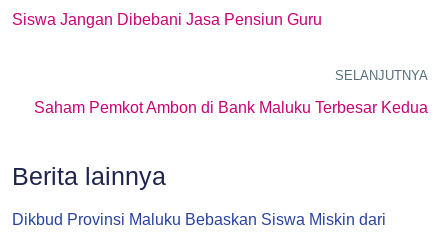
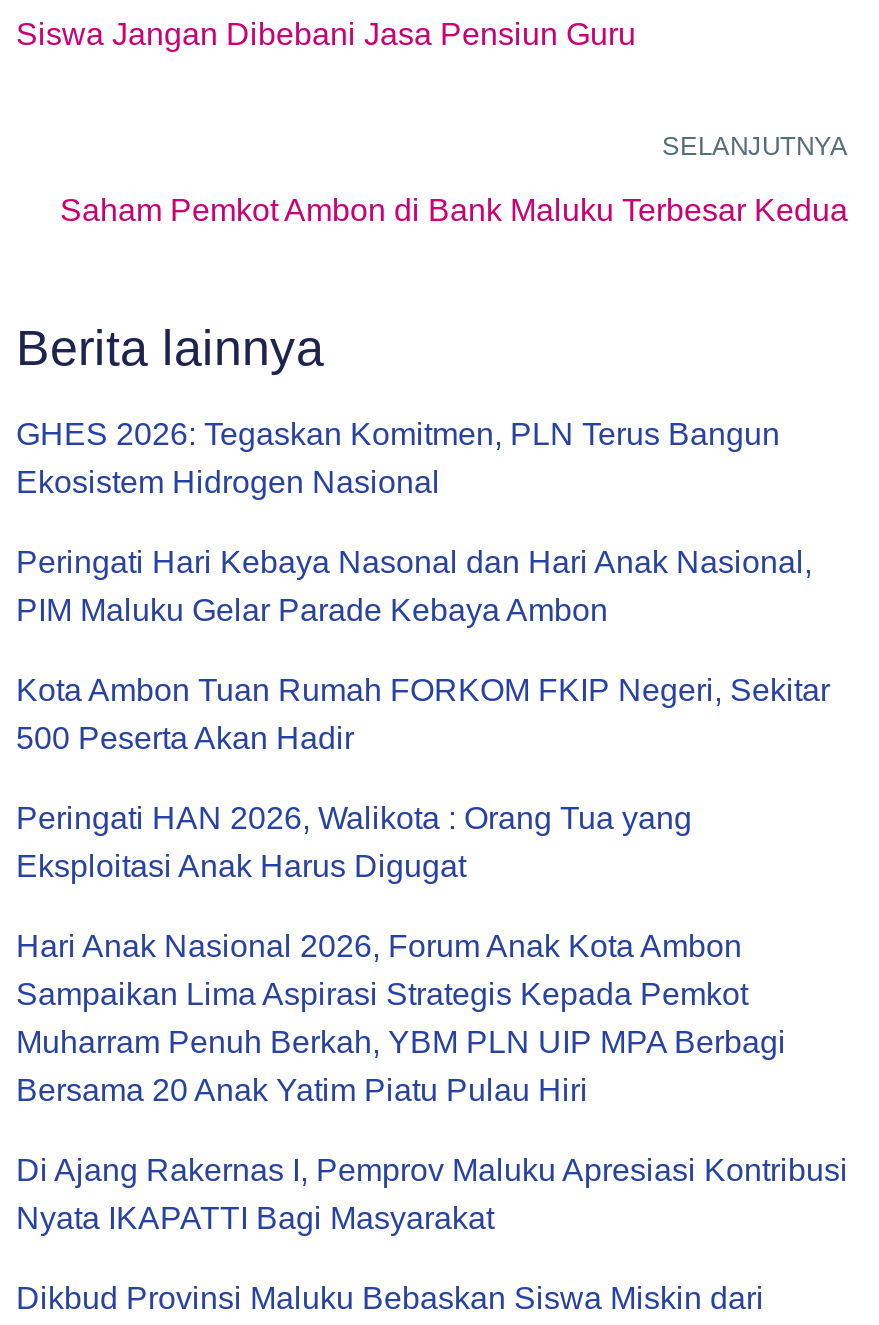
+ GHES 2026: Tegaskan Komitmen, PLN Terus Bangun
+ Ekosistem Hidrogen Nasional
+ Peringati Hari Kebaya Nasonal dan Hari Anak Nasional,
+ PIM Maluku Gelar Parade Kebaya Ambon
+ Kota Ambon Tuan Rumah FORKOM FKIP Negeri, Sekitar
+ 500 Peserta Akan Hadir
+ Peringati HAN 2026, Walikota : Orang Tua yang
+ Eksploitasi Anak Harus Digugat
+ Hari Anak Nasional 2026, Forum Anak Kota Ambon
+ Sampaikan Lima Aspirasi Strategis Kepada Pemkot
+ Muharram Penuh Berkah, YBM PLN UIP MPA Berbagi
+ Bersama 20 Anak Yatim Piatu Pulau Hiri
+ Di Ajang Rakernas I, Pemprov Maluku Apresiasi Kontribusi
+ Nyata IKAPATTI Bagi Masyarakat
